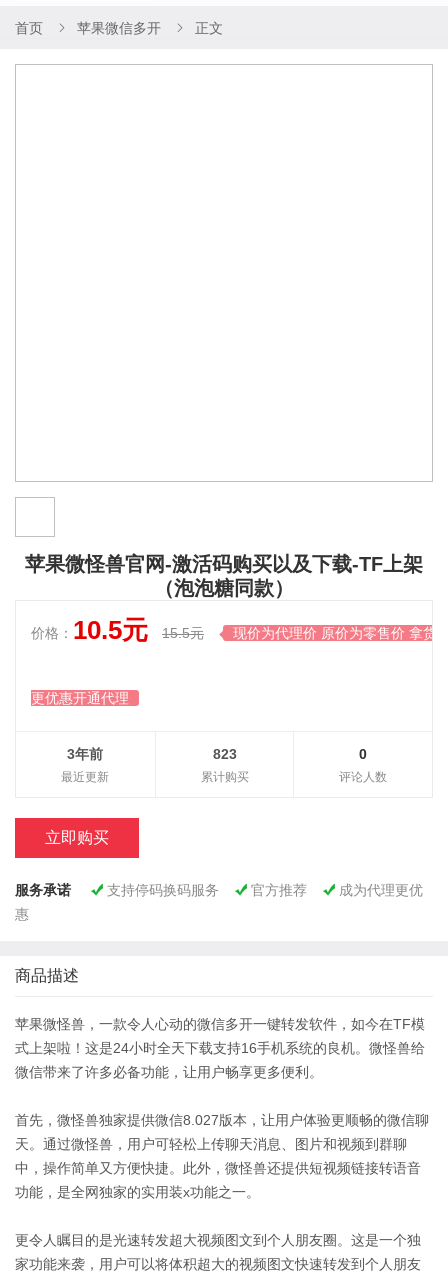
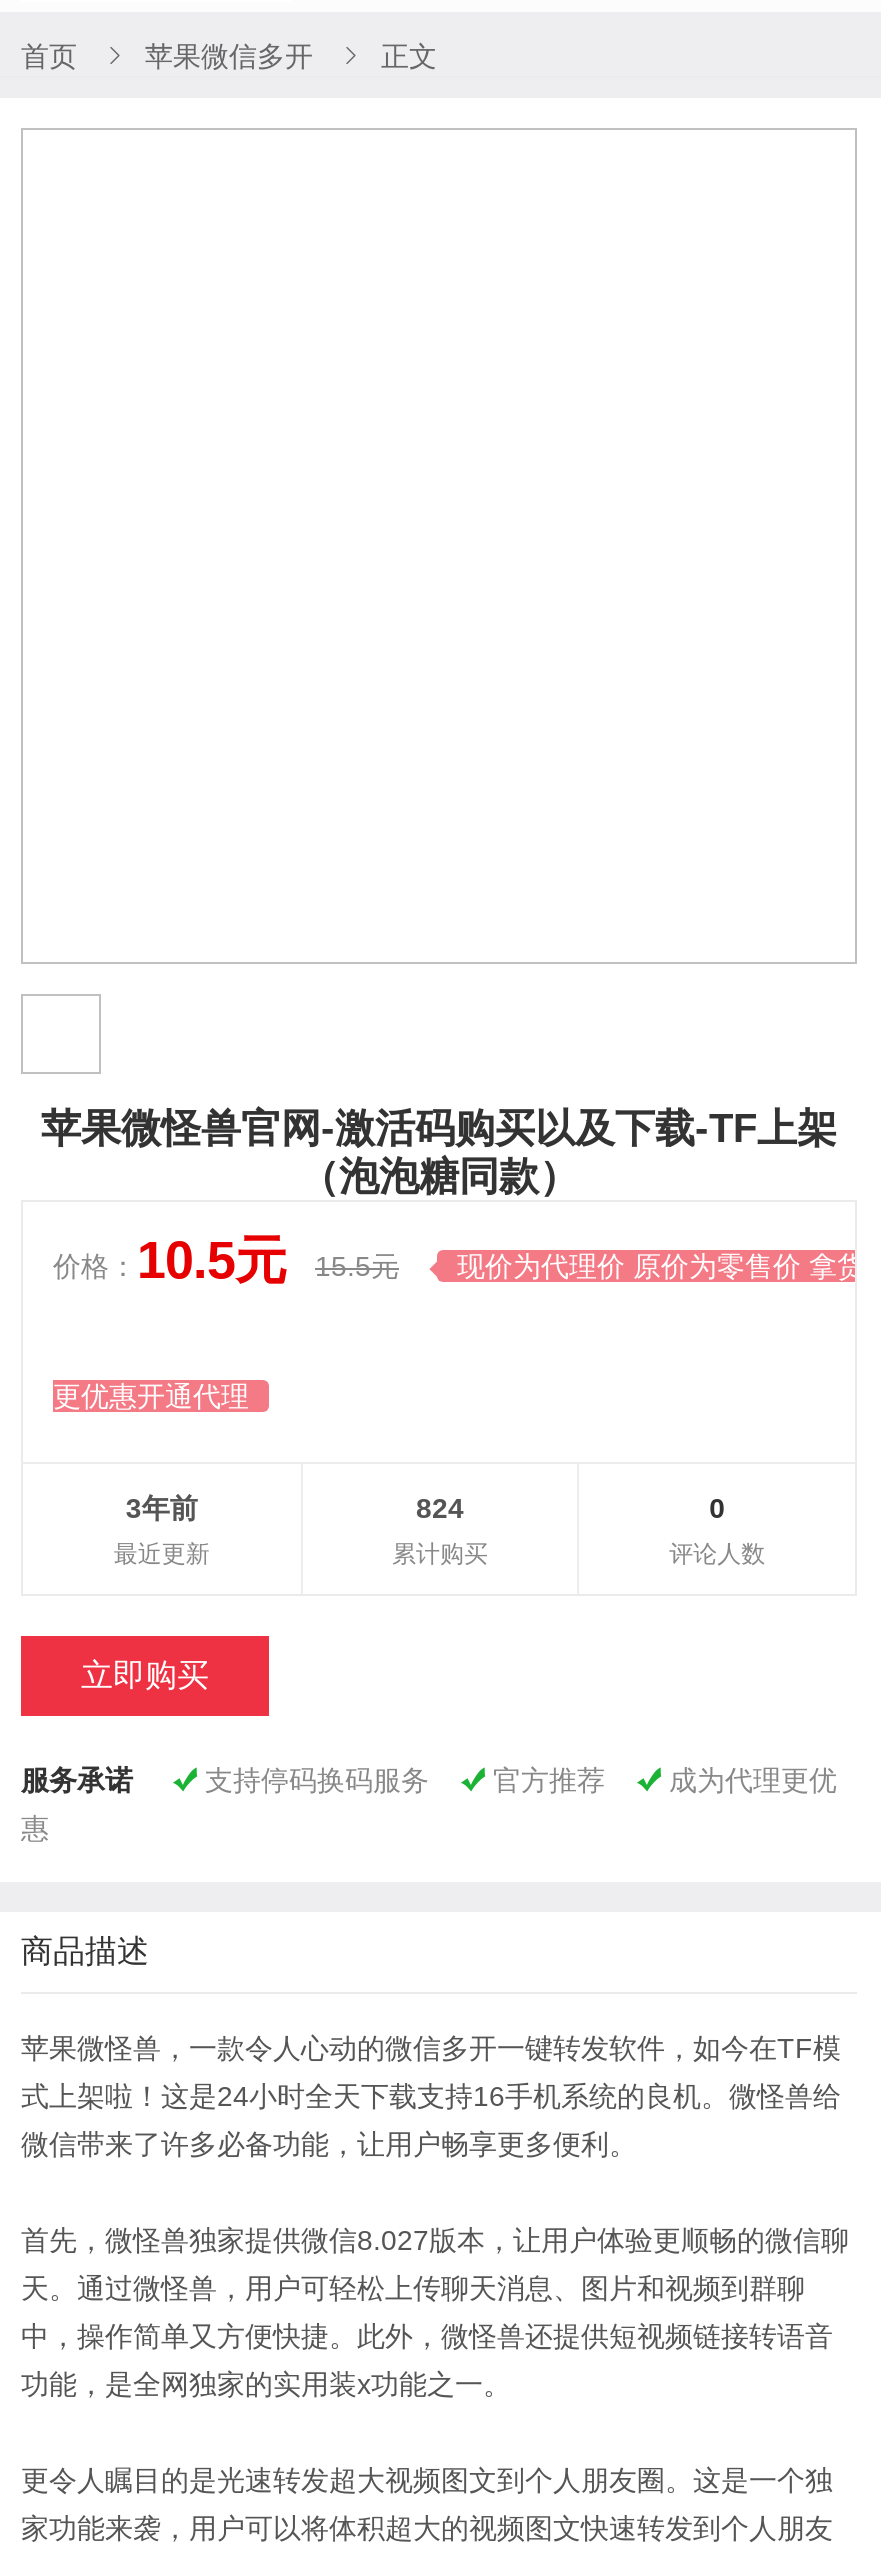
- 823
+ 824
